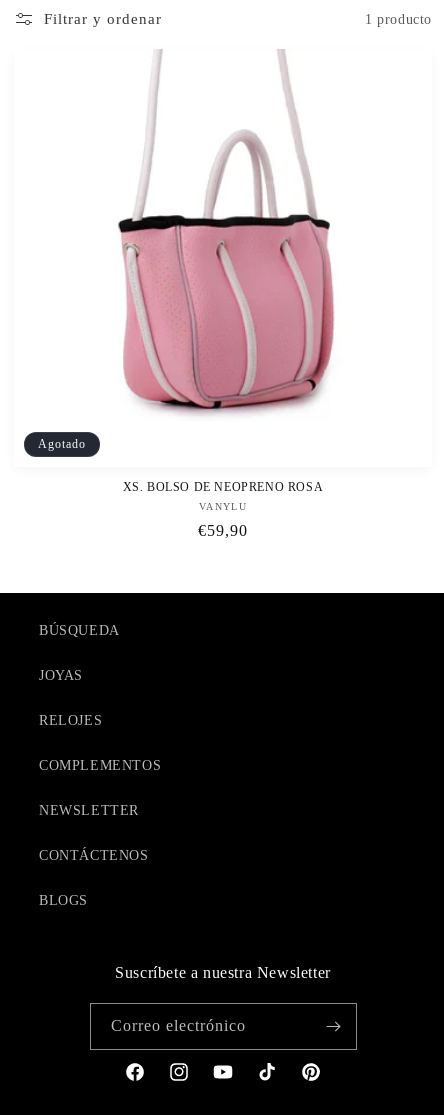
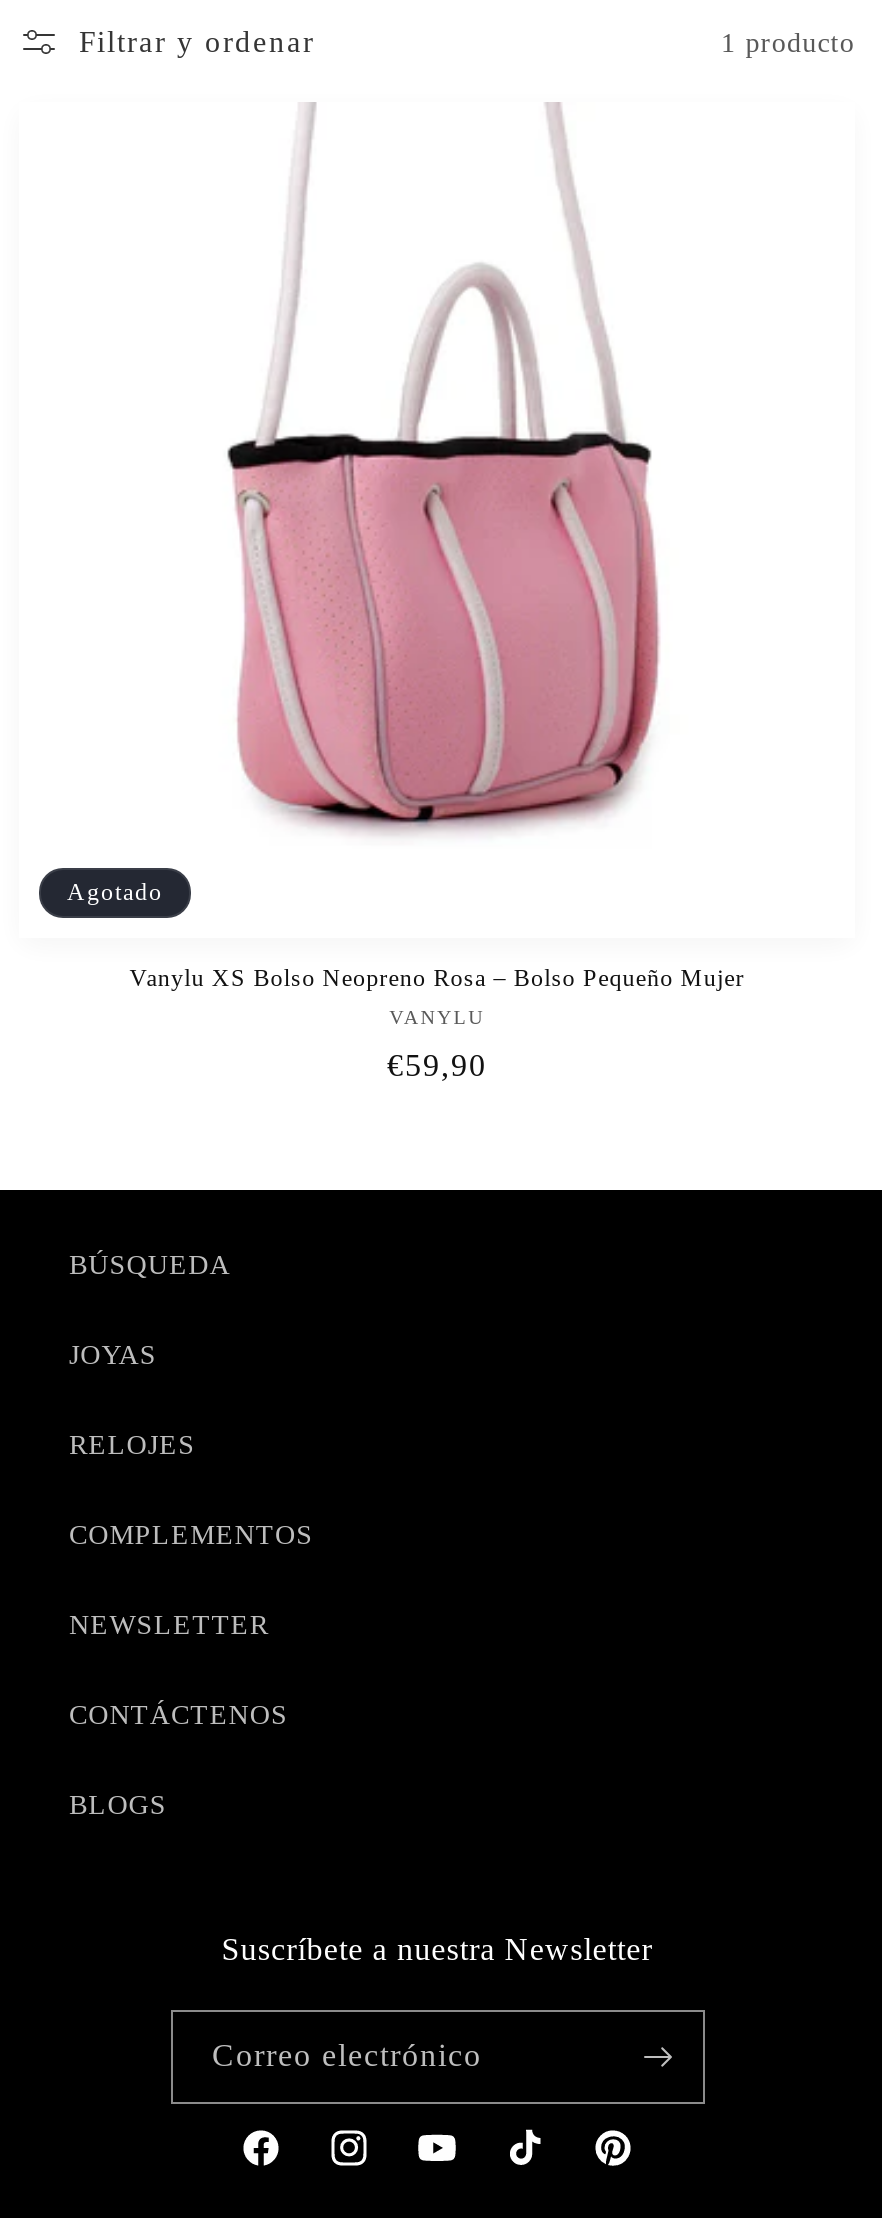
- XS. BOLSO DE NEOPRENO ROSA
+ Vanylu XS Bolso Neopreno Rosa – Bolso Pequeño Mujer
